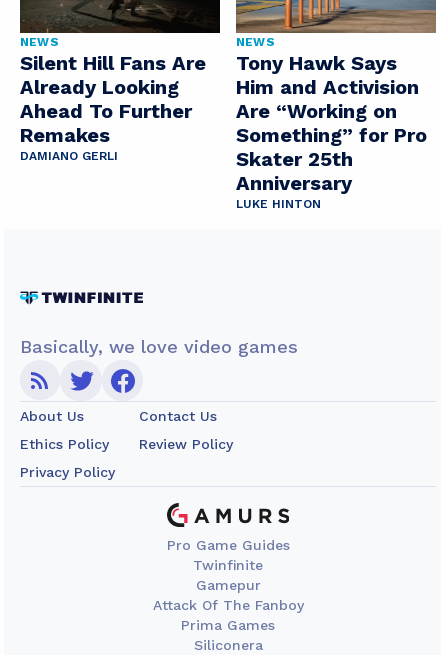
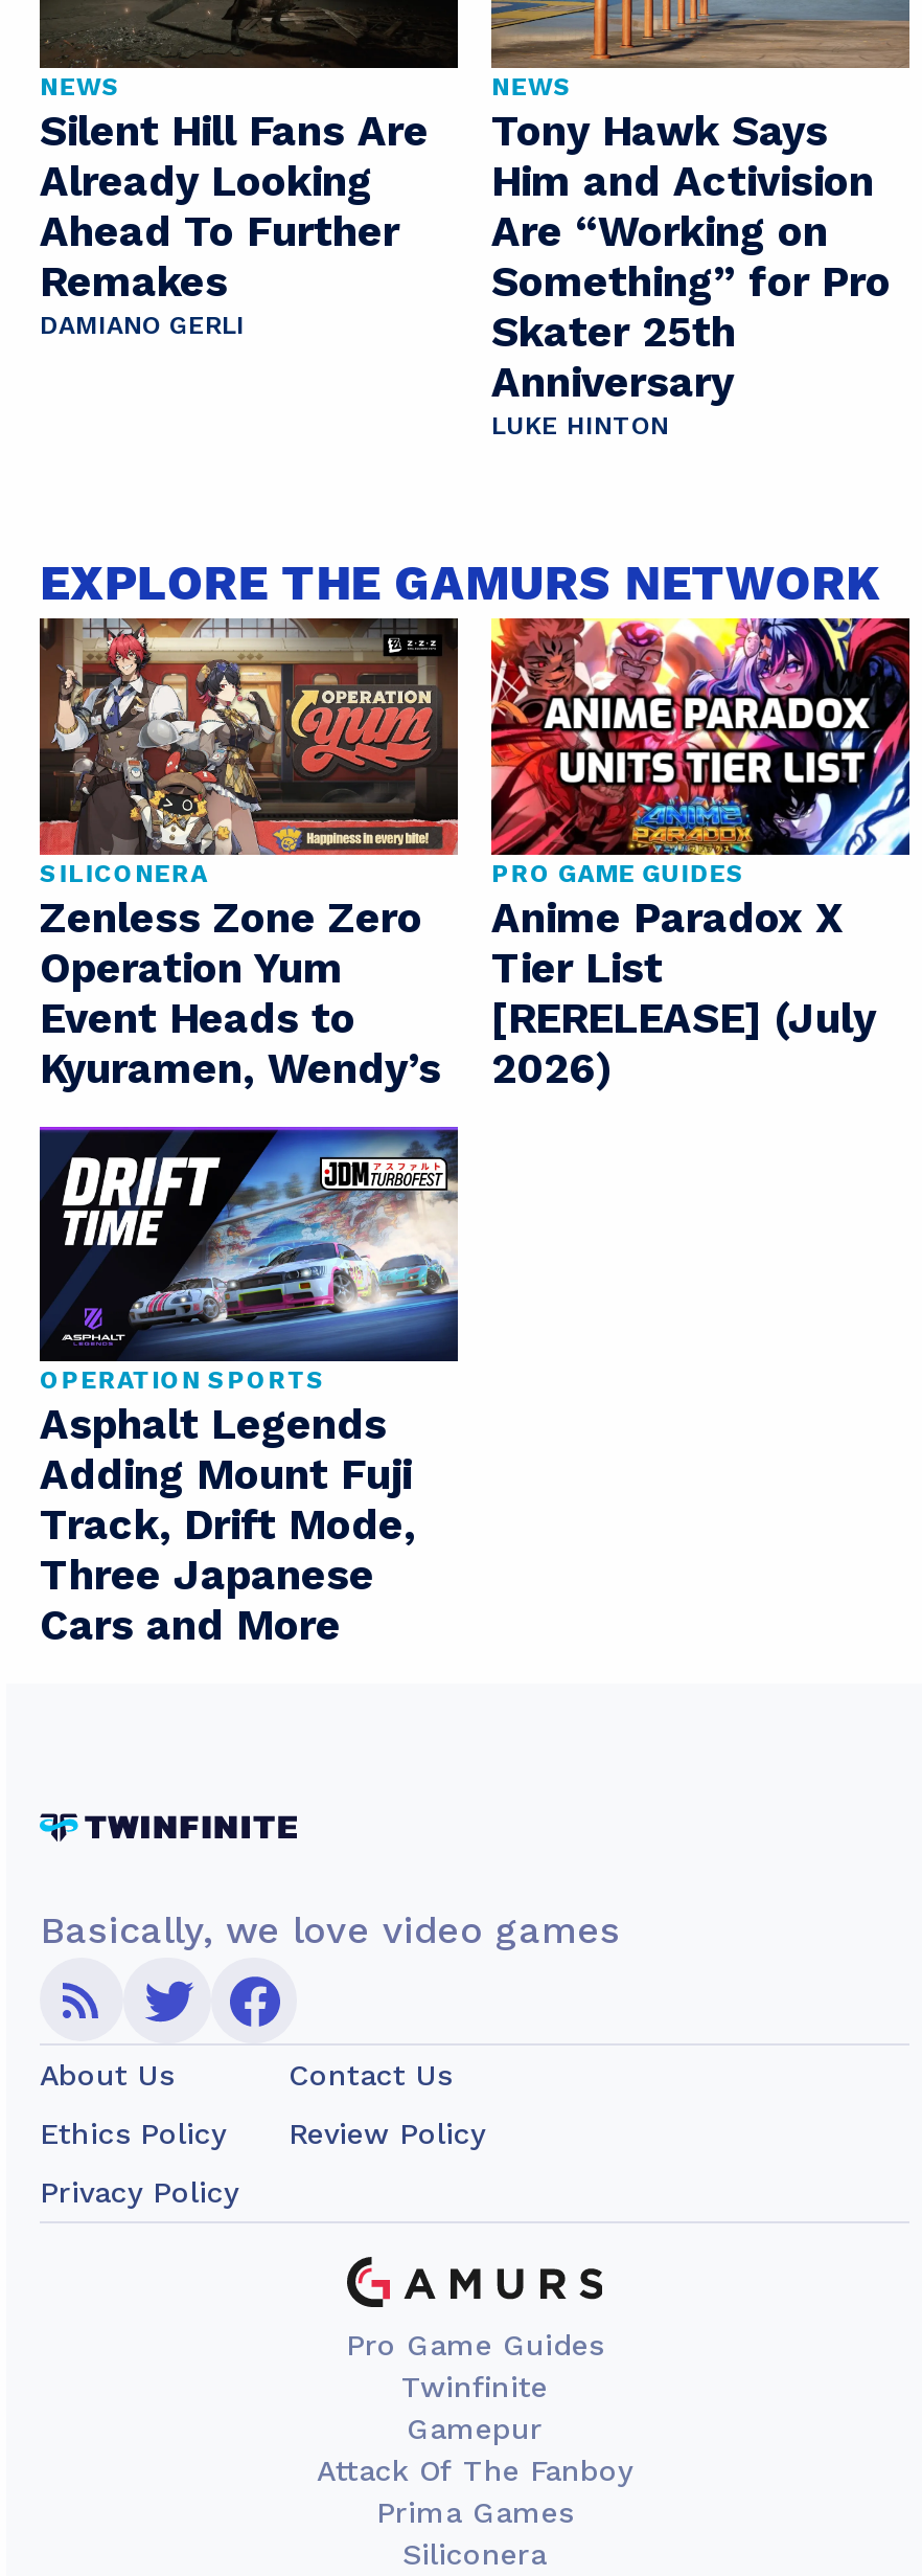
+ [image]
+ SILICONERA
+ Zenless Zone Zero
+ Operation Yum
+ Event Heads to
+ Kyuramen, Wendy’s

+ [image]
+ OPERATION SPORTS
+ Asphalt Legends
+ Adding Mount Fuji
+ Track, Drift Mode,
+ Three Japanese
+ Cars and More

+ EXPLORE THE GAMURS NETWORK

+ [image]
+ PRO GAME GUIDES
+ Anime Paradox X
+ Tier List
+ [RERELEASE] (July
+ 2026)
